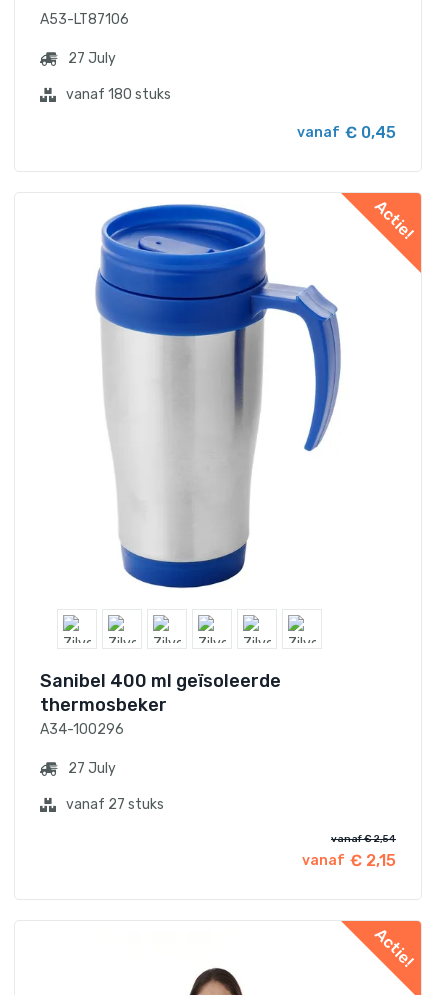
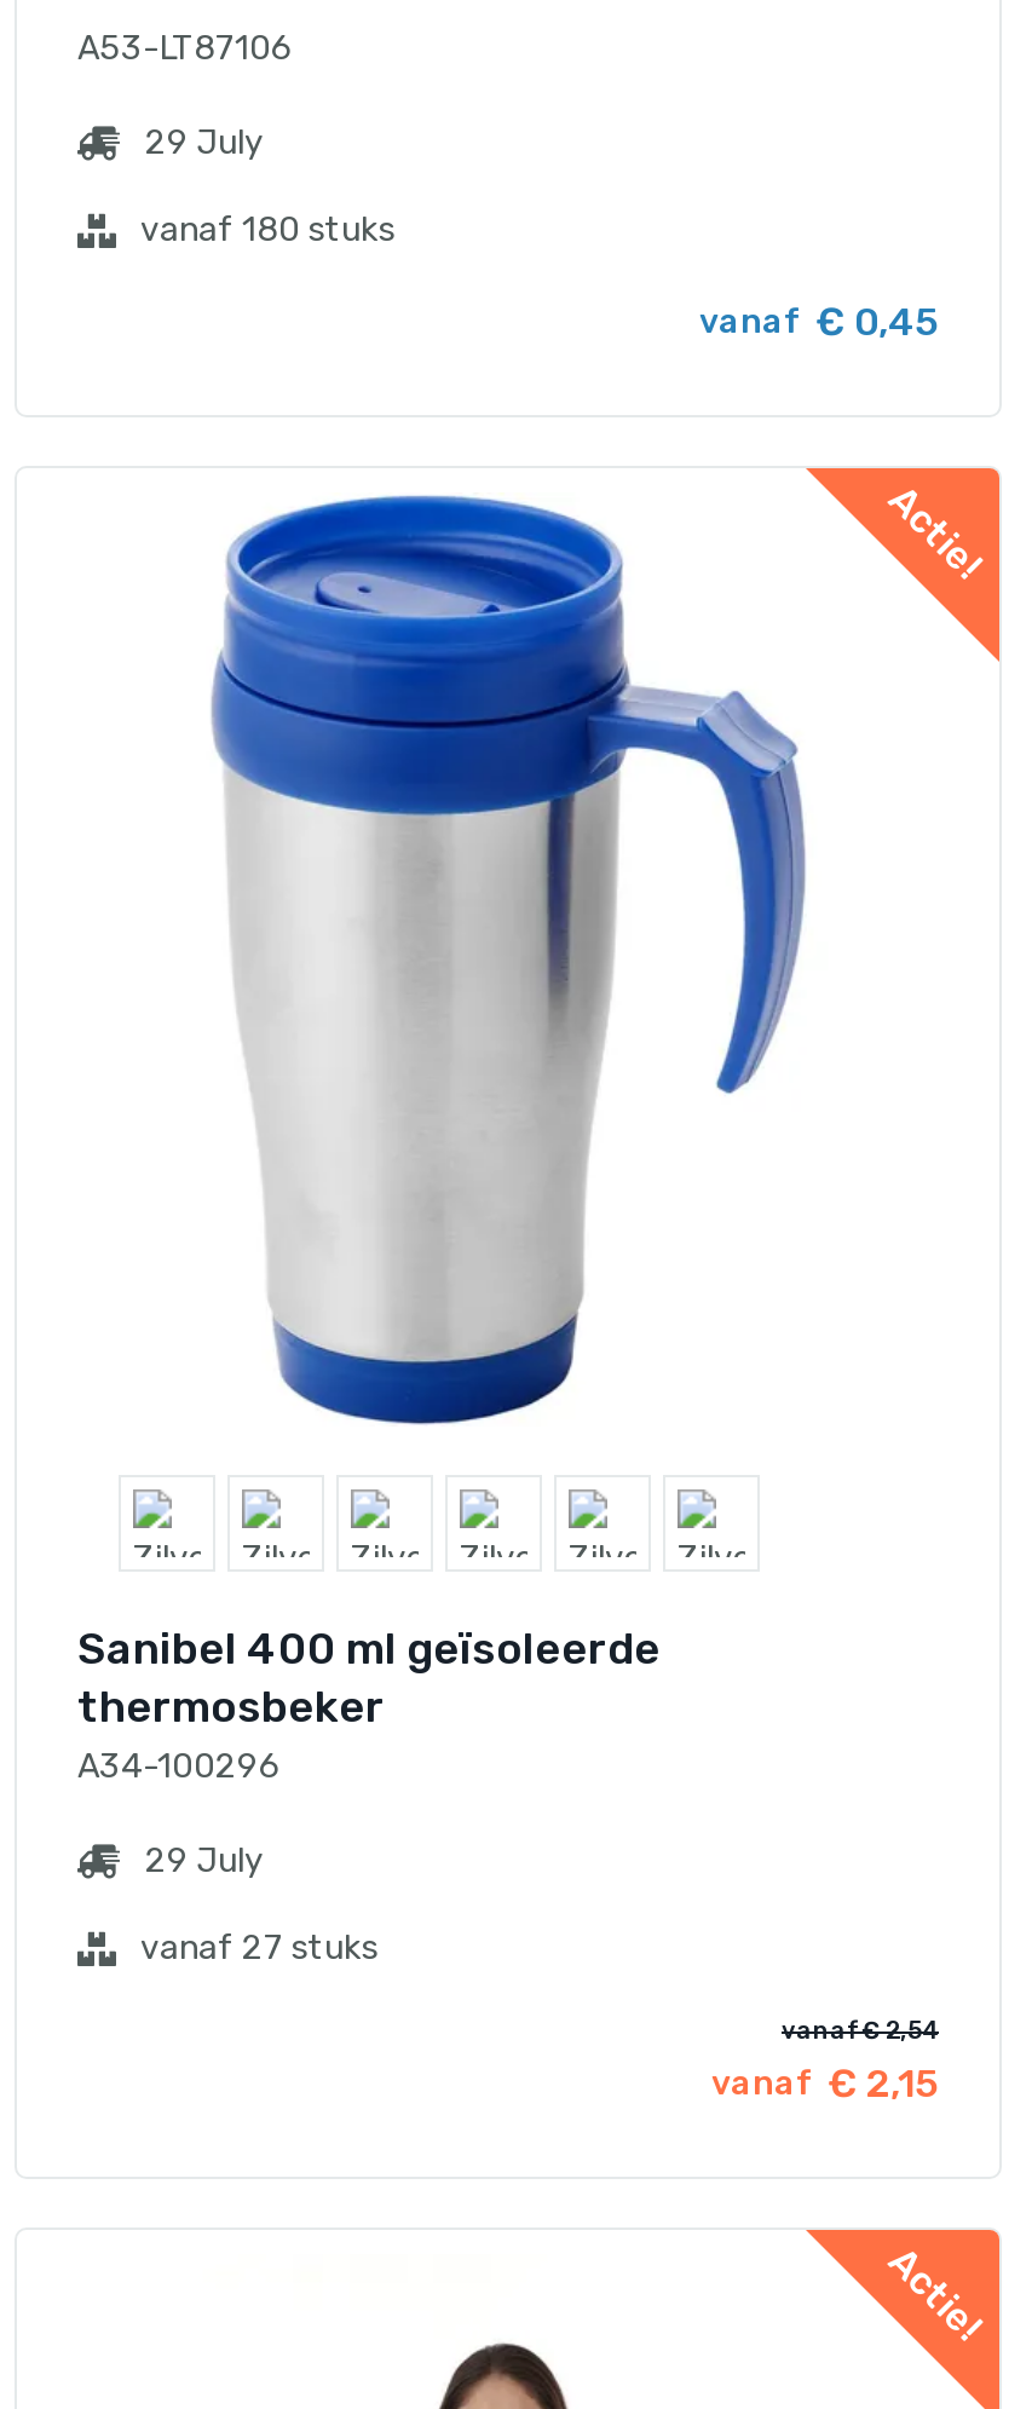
- 27 July
+ 29 July

- 27 July
+ 29 July
